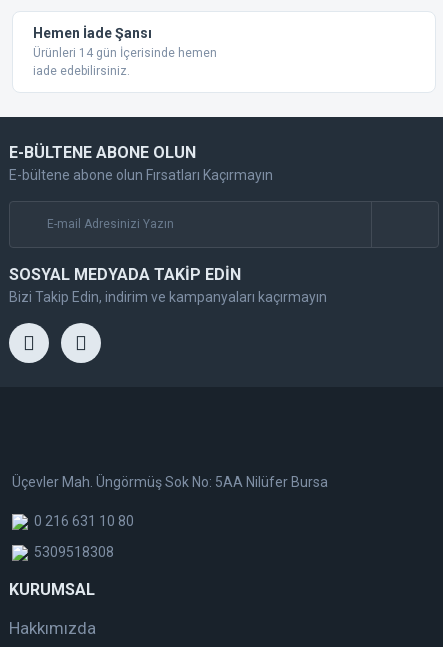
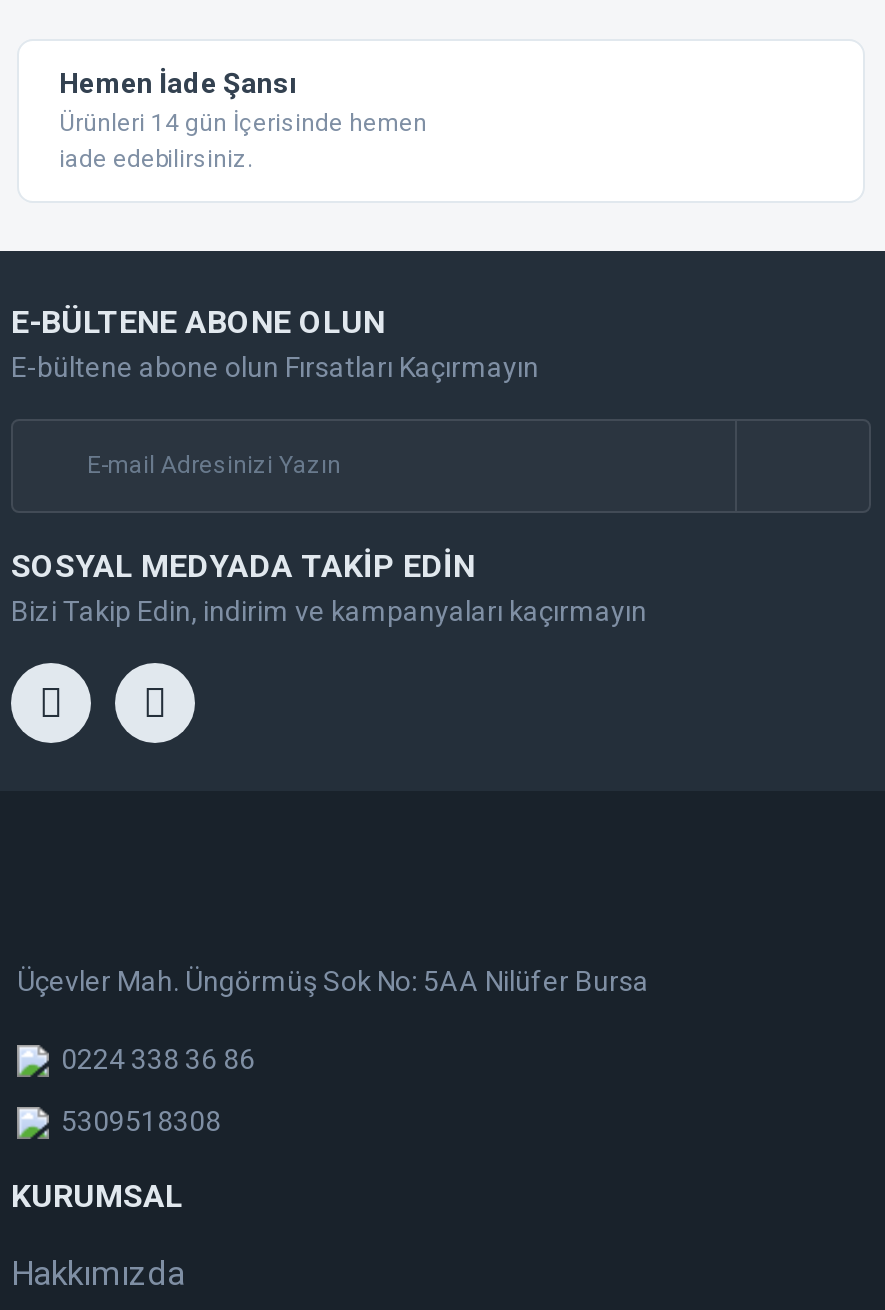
- 0 216 631 10 80
+ 0224 338 36 86
